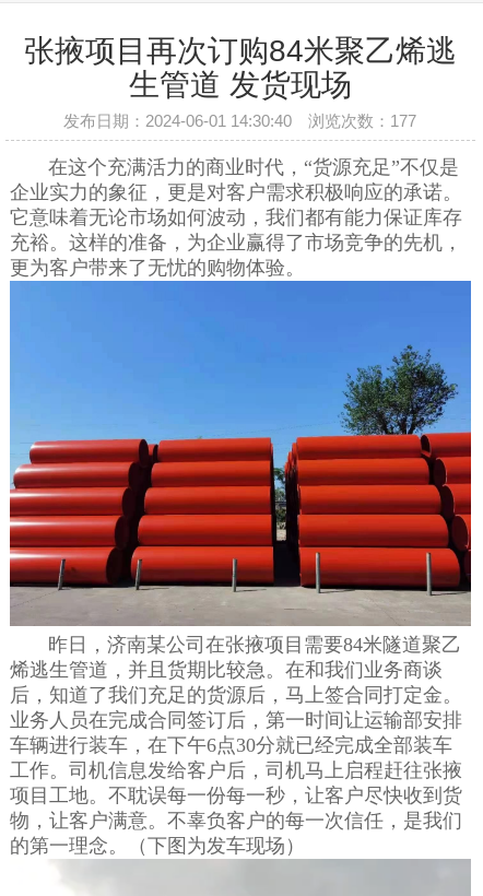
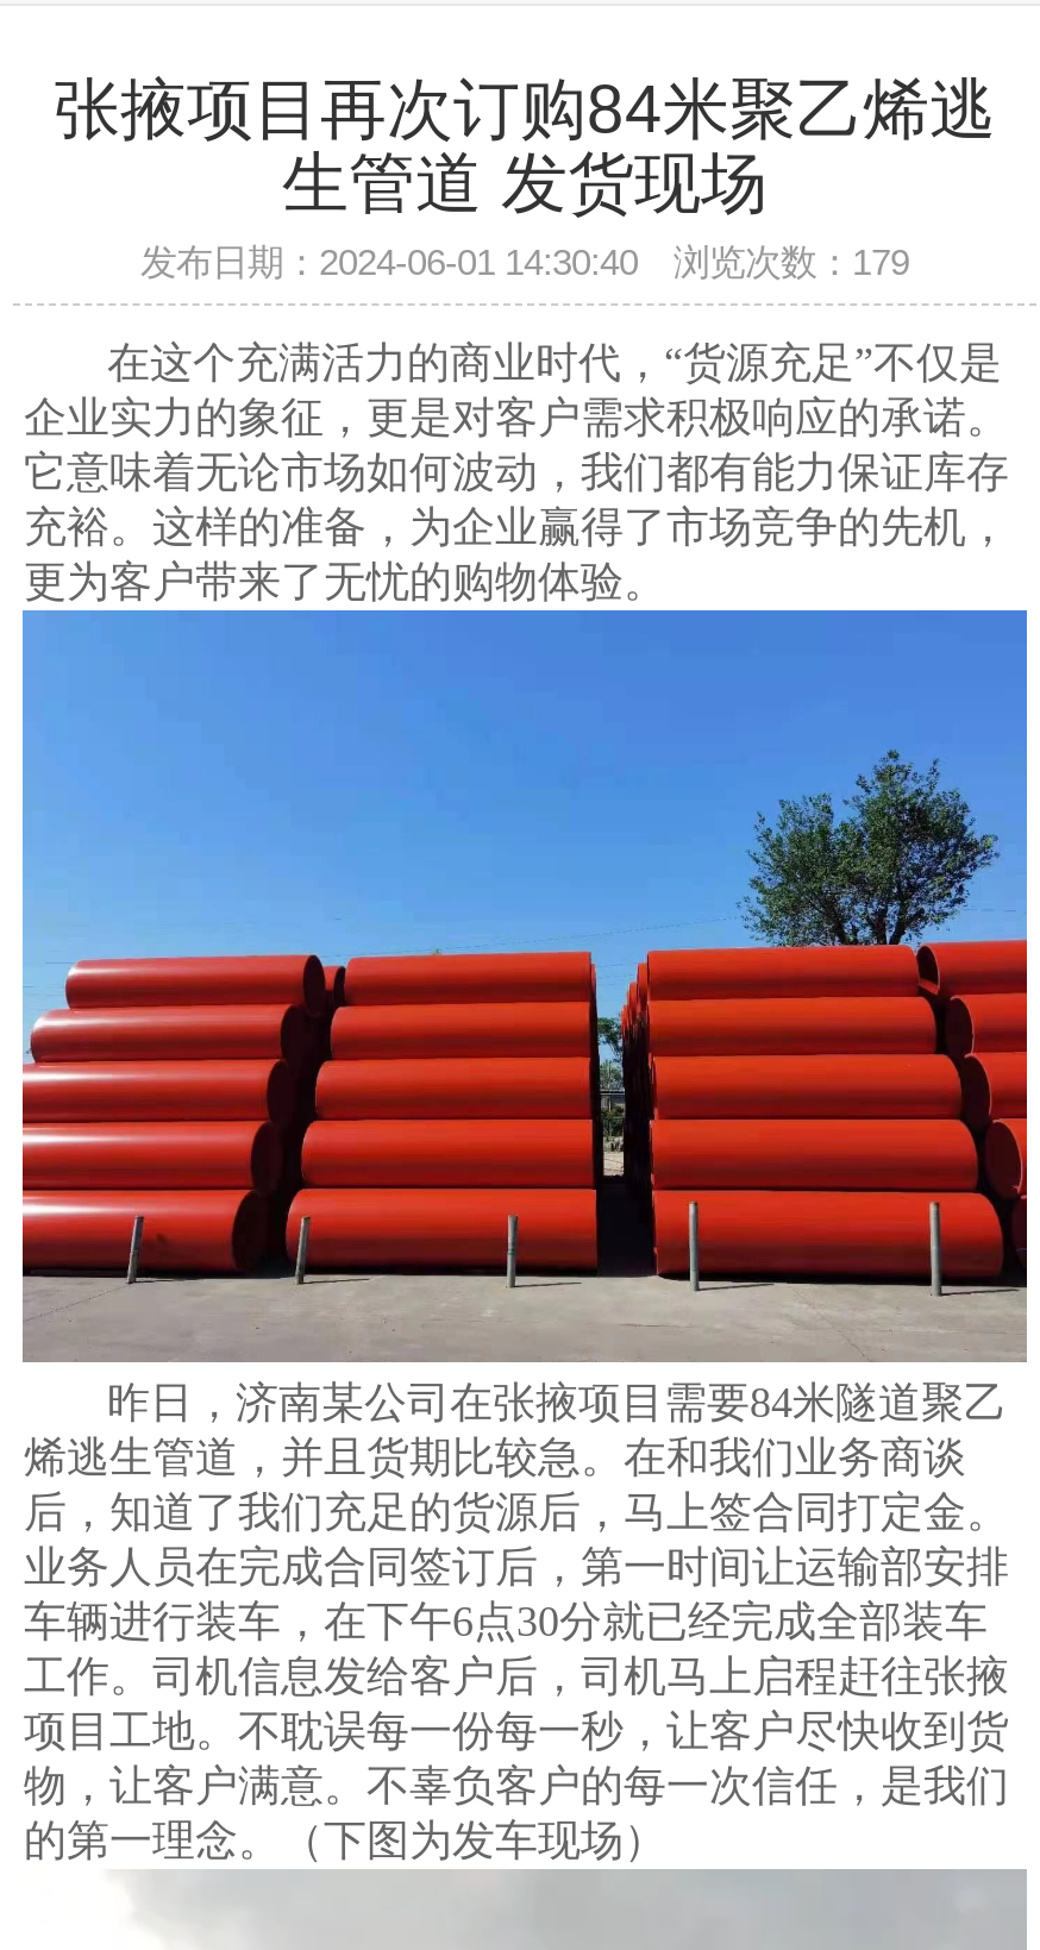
- 发布日期：2024-06-01 14:30:40 浏览次数：177
+ 发布日期：2024-06-01 14:30:40 浏览次数：179
